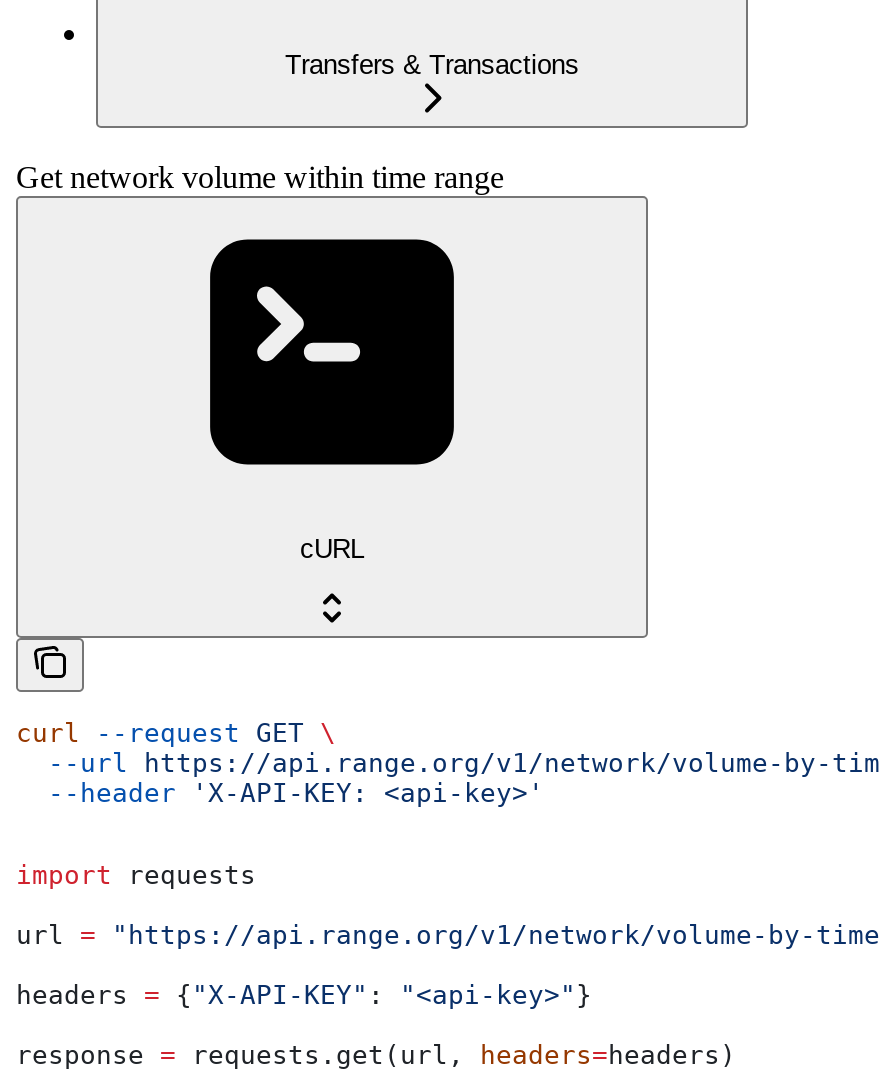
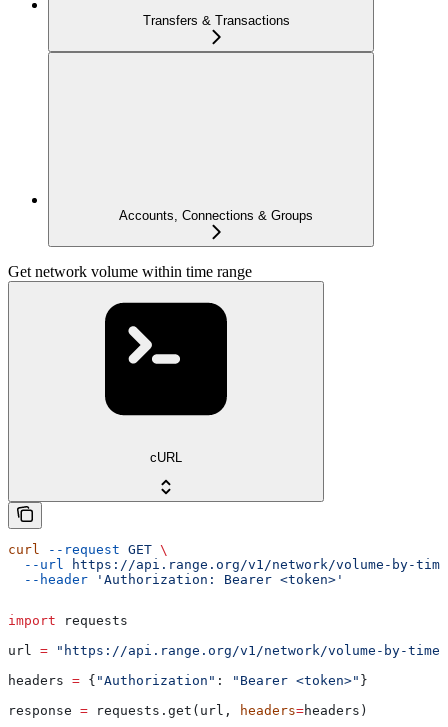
+ Accounts, Connections & Groups

- --header 'X-API-KEY: <api-key>'
+ --header 'Authorization: Bearer <token>'

- headers = {"X-API-KEY": "<api-key>"}
+ headers = {"Authorization": "Bearer <token>"}
